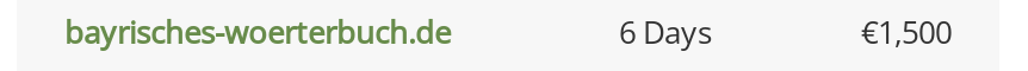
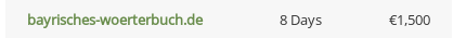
- 6 Days
+ 8 Days
